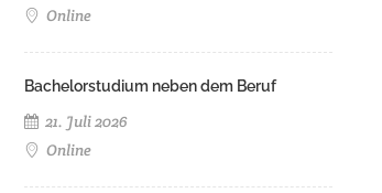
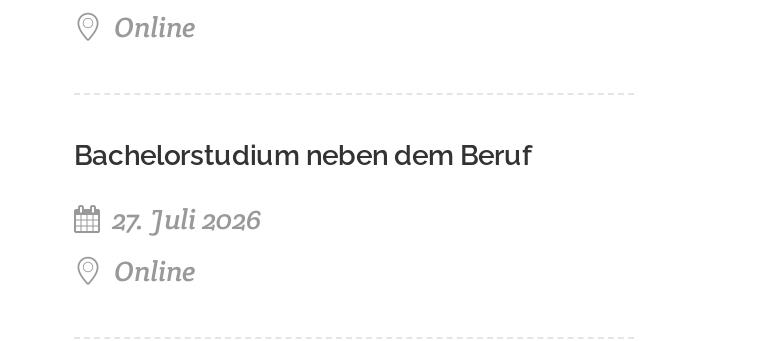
- 21. Juli 2026
+ 27. Juli 2026
